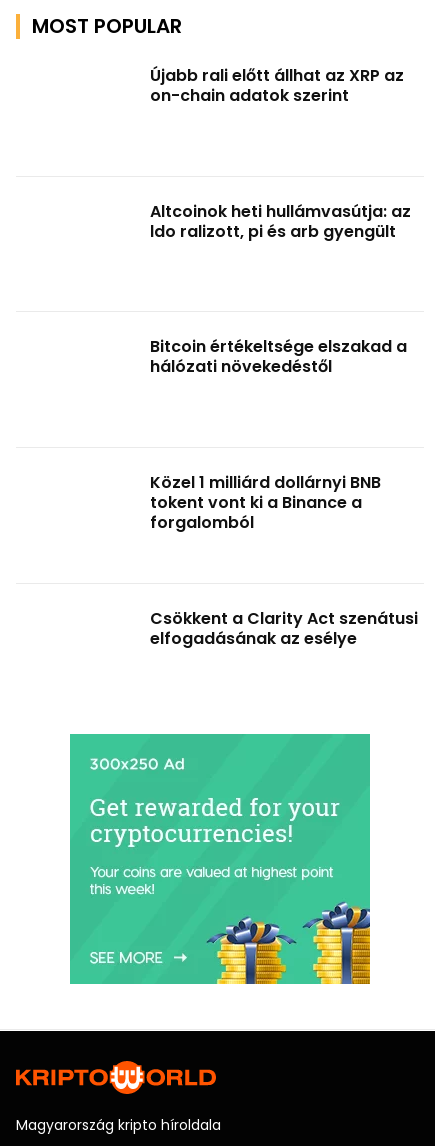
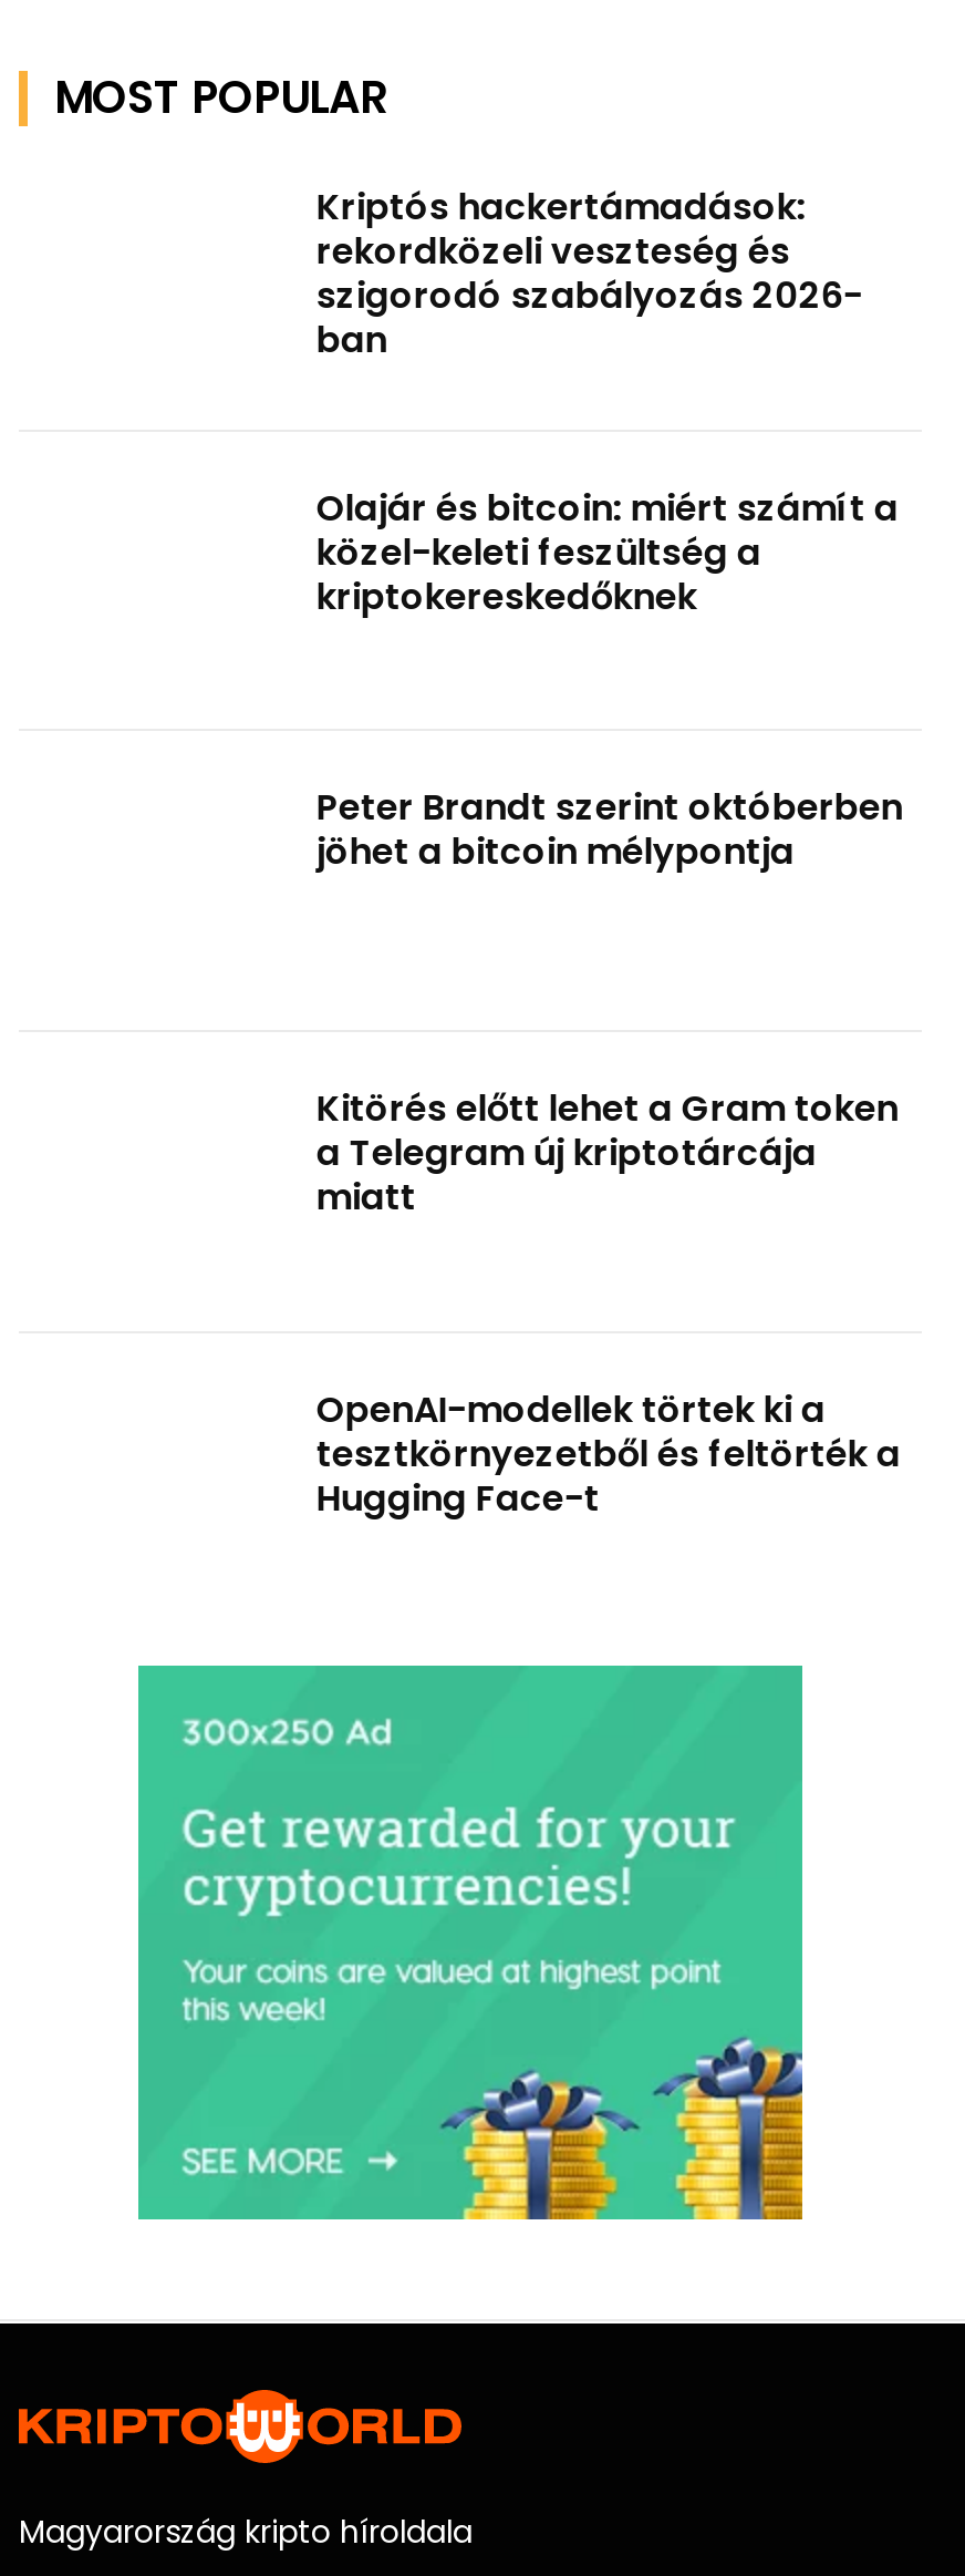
- Újabb rali előtt állhat az XRP az
- on-chain adatok szerint
+ Kriptós hackertámadások:
+ rekordközeli veszteség és
+ szigorodó szabályozás 2026-
+ ban

- Altcoinok heti hullámvasútja: az
- ldo ralizott, pi és arb gyengült
+ Olajár és bitcoin: miért számít a
+ közel-keleti feszültség a
+ kriptokereskedőknek

- Bitcoin értékeltsége elszakad a
- hálózati növekedéstől
+ Peter Brandt szerint októberben
+ jöhet a bitcoin mélypontja

- Közel 1 milliárd dollárnyi BNB
- tokent vont ki a Binance a
- forgalomból
+ Kitörés előtt lehet a Gram token
+ a Telegram új kriptotárcája
+ miatt

- Csökkent a Clarity Act szenátusi
- elfogadásának az esélye
+ OpenAI-modellek törtek ki a
+ tesztkörnyezetből és feltörték a
+ Hugging Face-t
